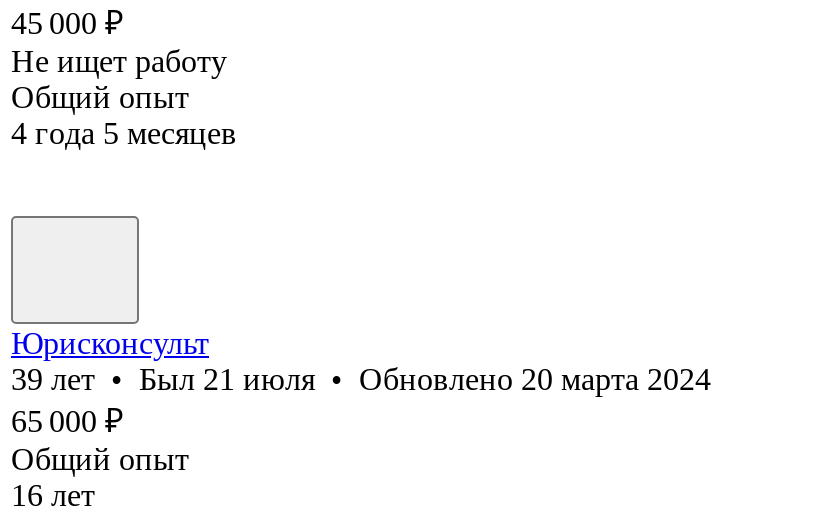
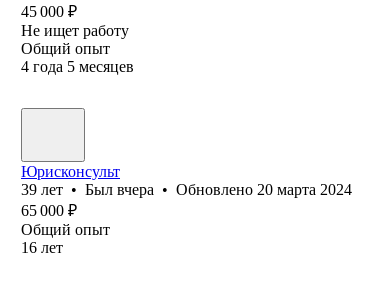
- 39 лет • Был 21 июля • Обновлено 20 марта 2024
+ 39 лет • Был вчера • Обновлено 20 марта 2024
